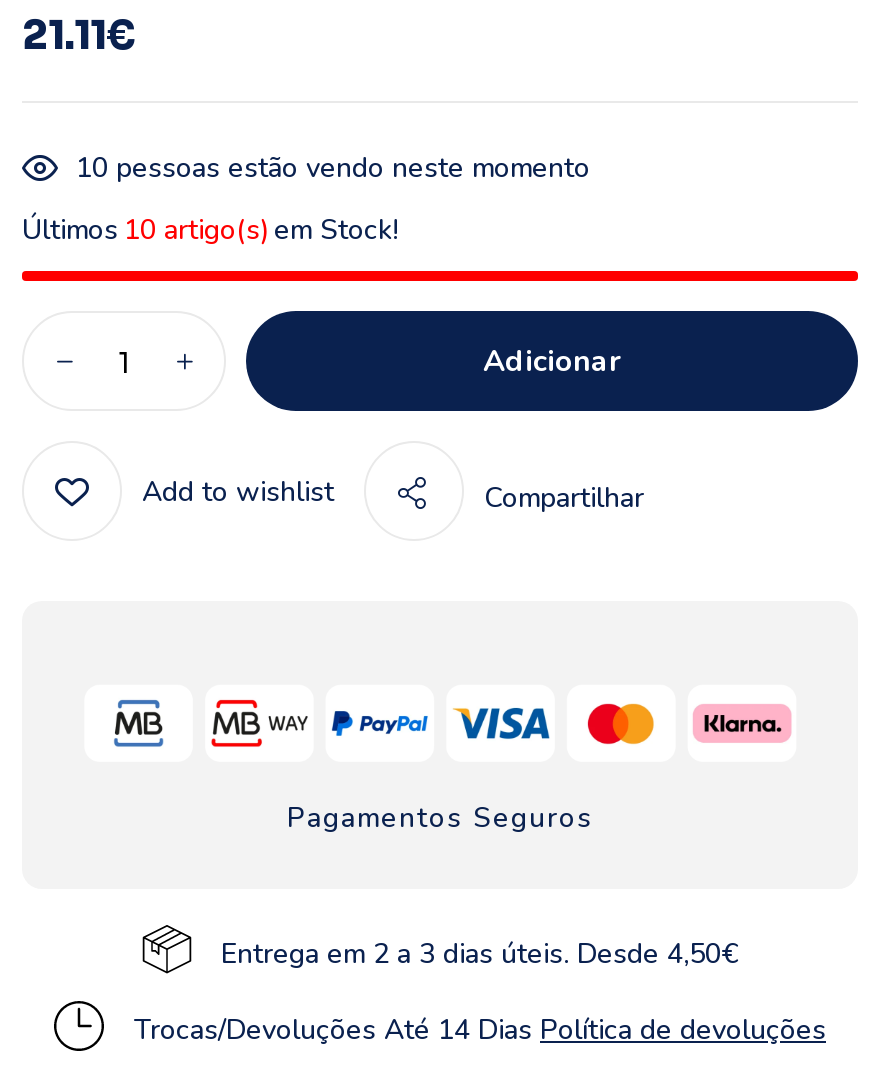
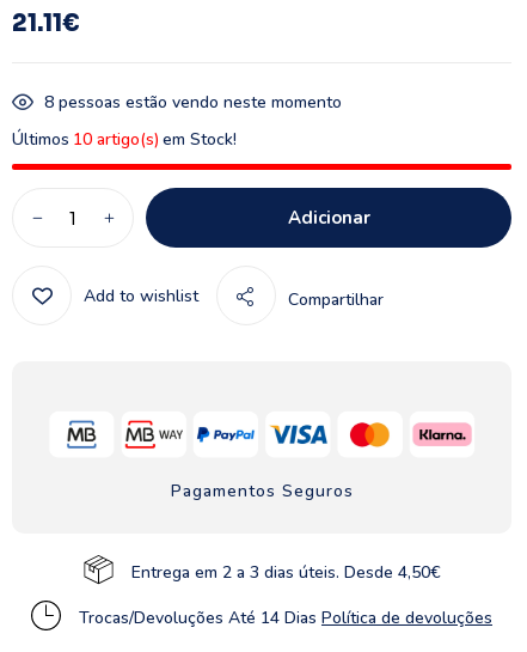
- 10 pessoas estão vendo neste momento
+ 8 pessoas estão vendo neste momento
